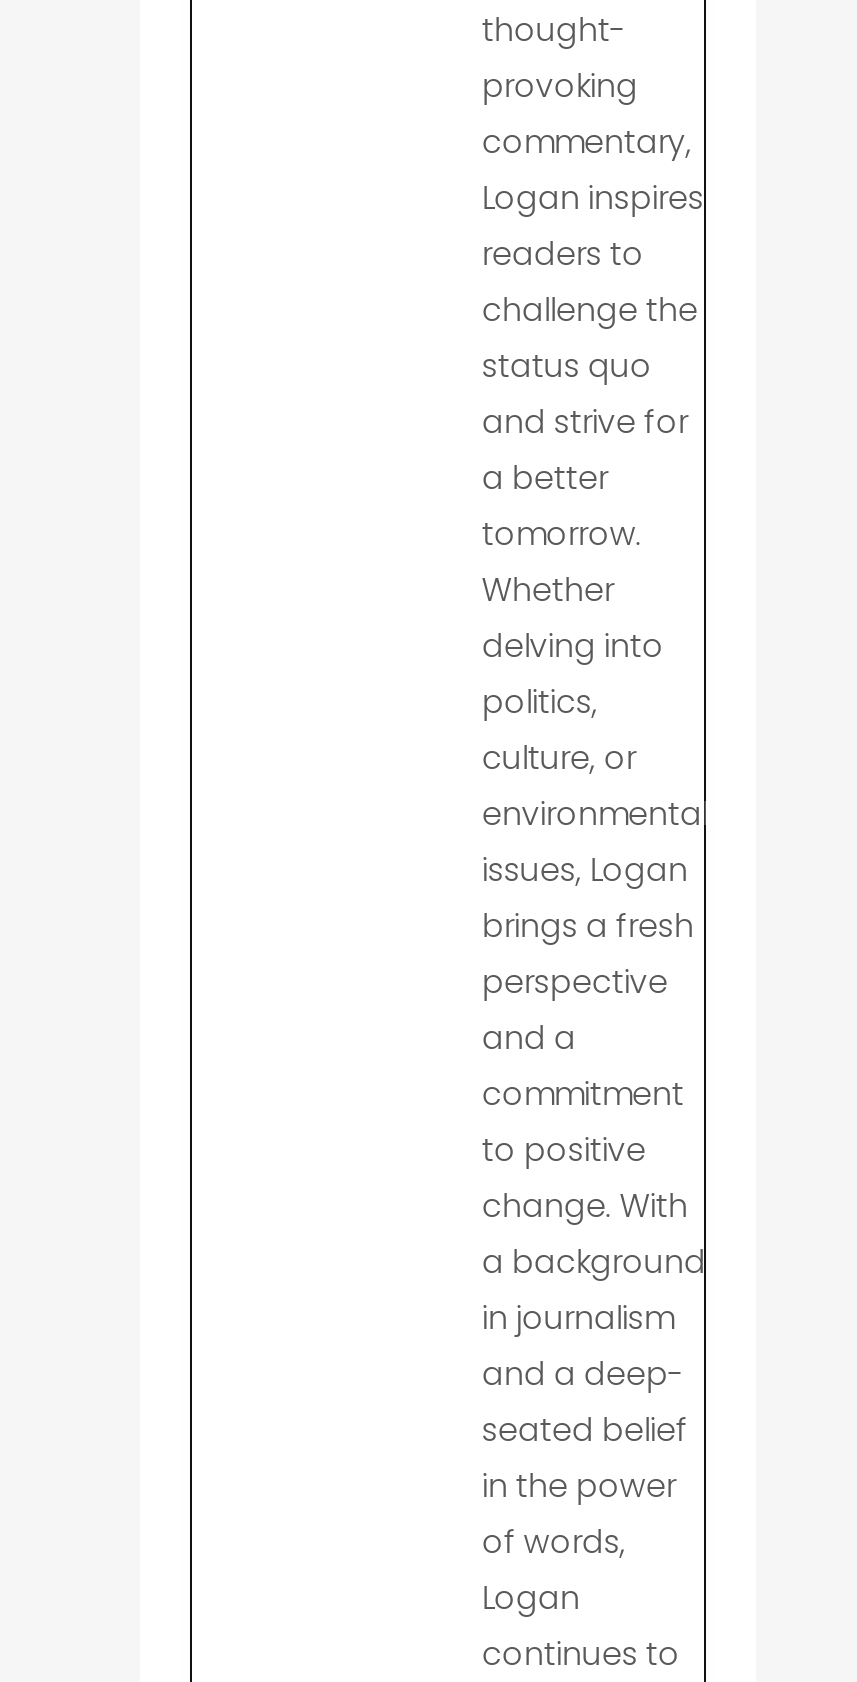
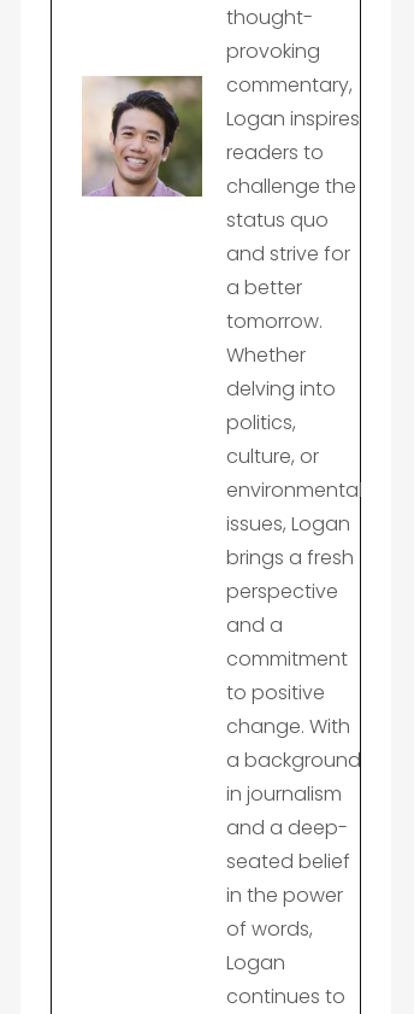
+ [image]
